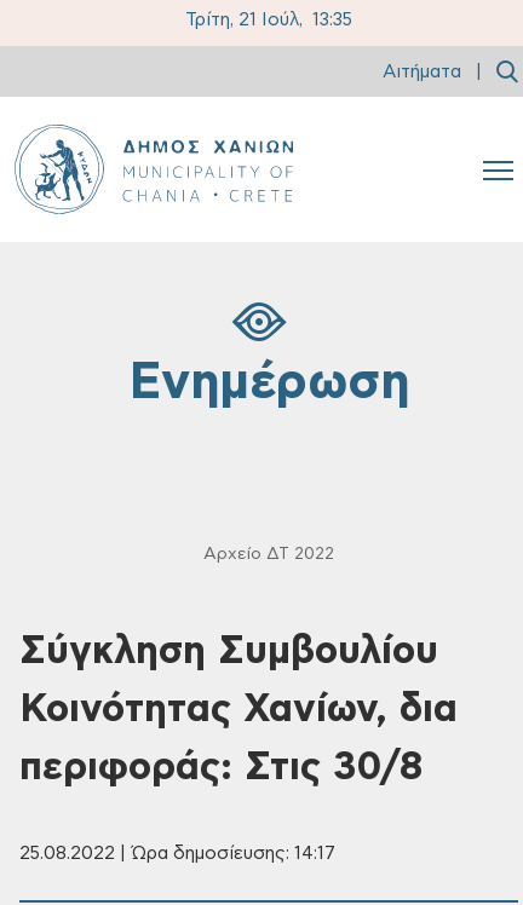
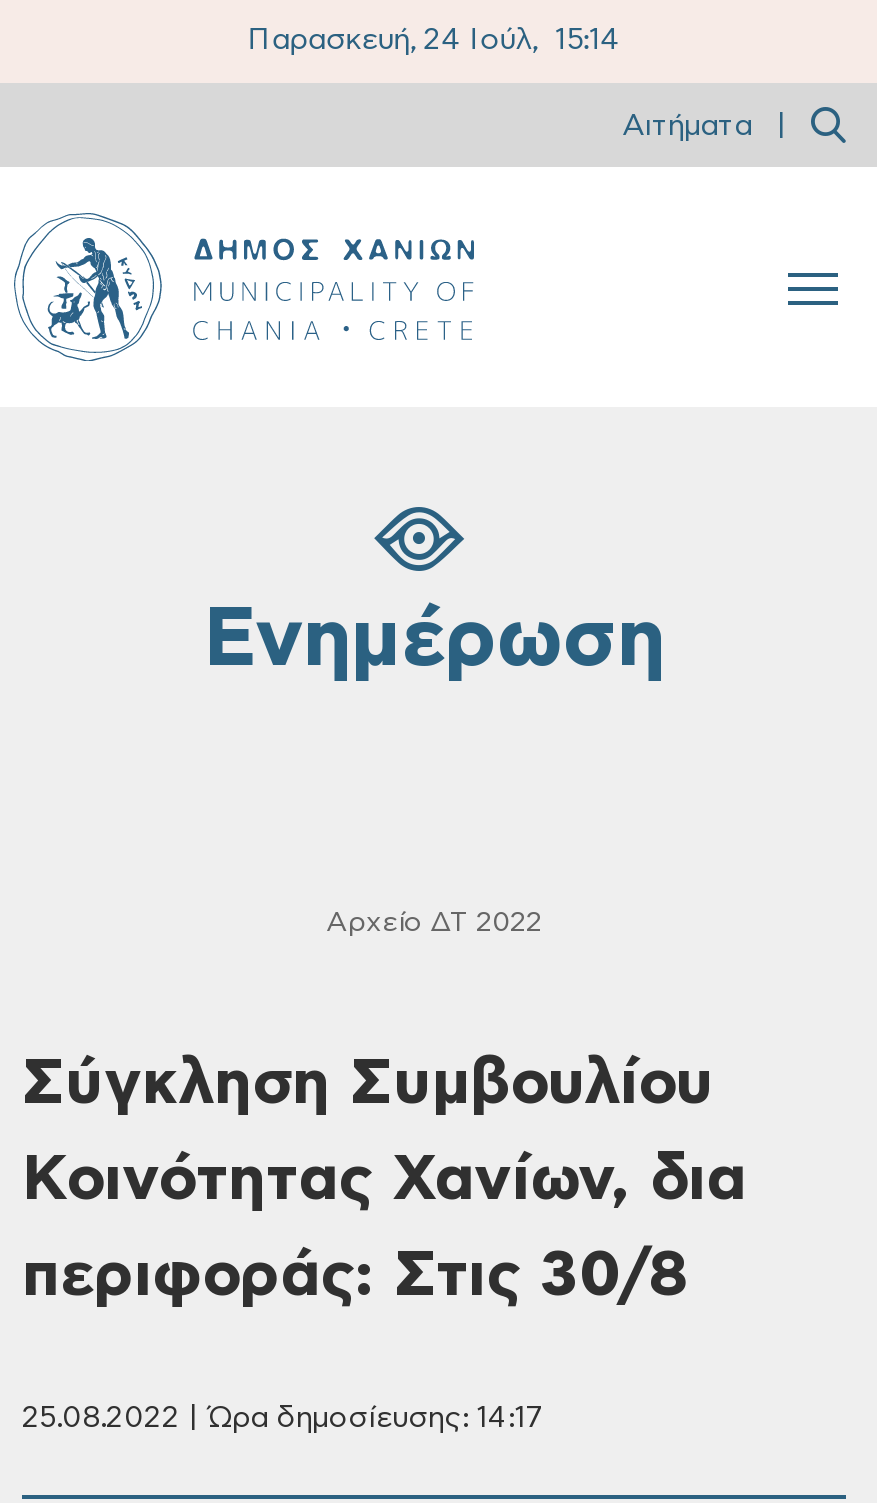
- Τρίτη, 21 Ιούλ, 13:35
+ Παρασκευή, 24 Ιούλ, 15:14
